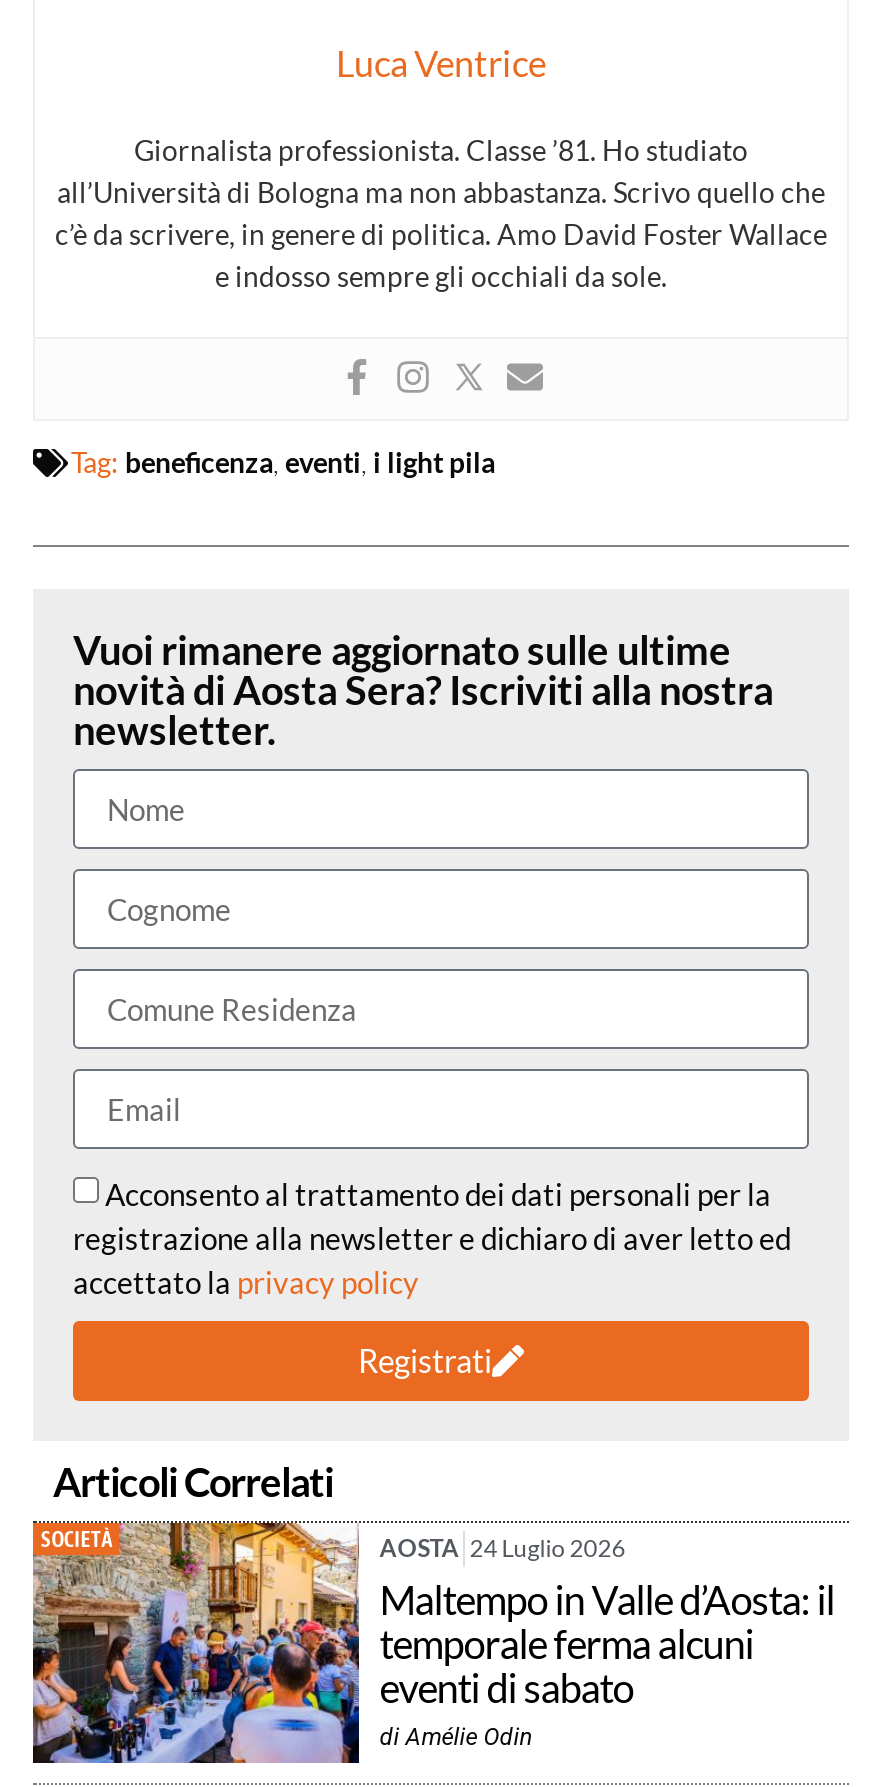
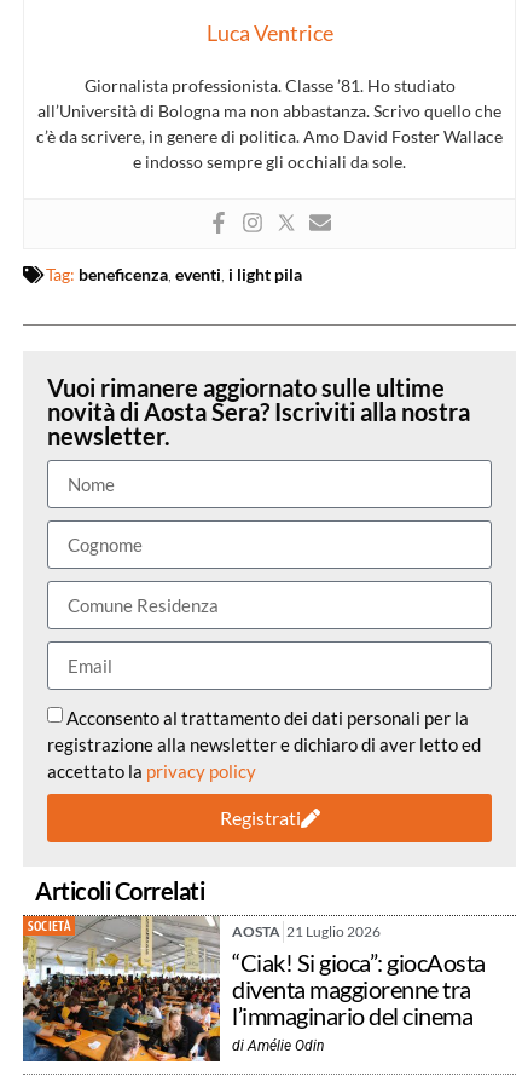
- [image]
- AOSTA 24 Luglio 2026
- Maltempo in Valle d’Aosta: il
- temporale ferma alcuni
- eventi di sabato
+ [image]
+ AOSTA 21 Luglio 2026
+ “Ciak! Si gioca”: giocAosta
+ diventa maggiorenne tra
+ l’immaginario del cinema
